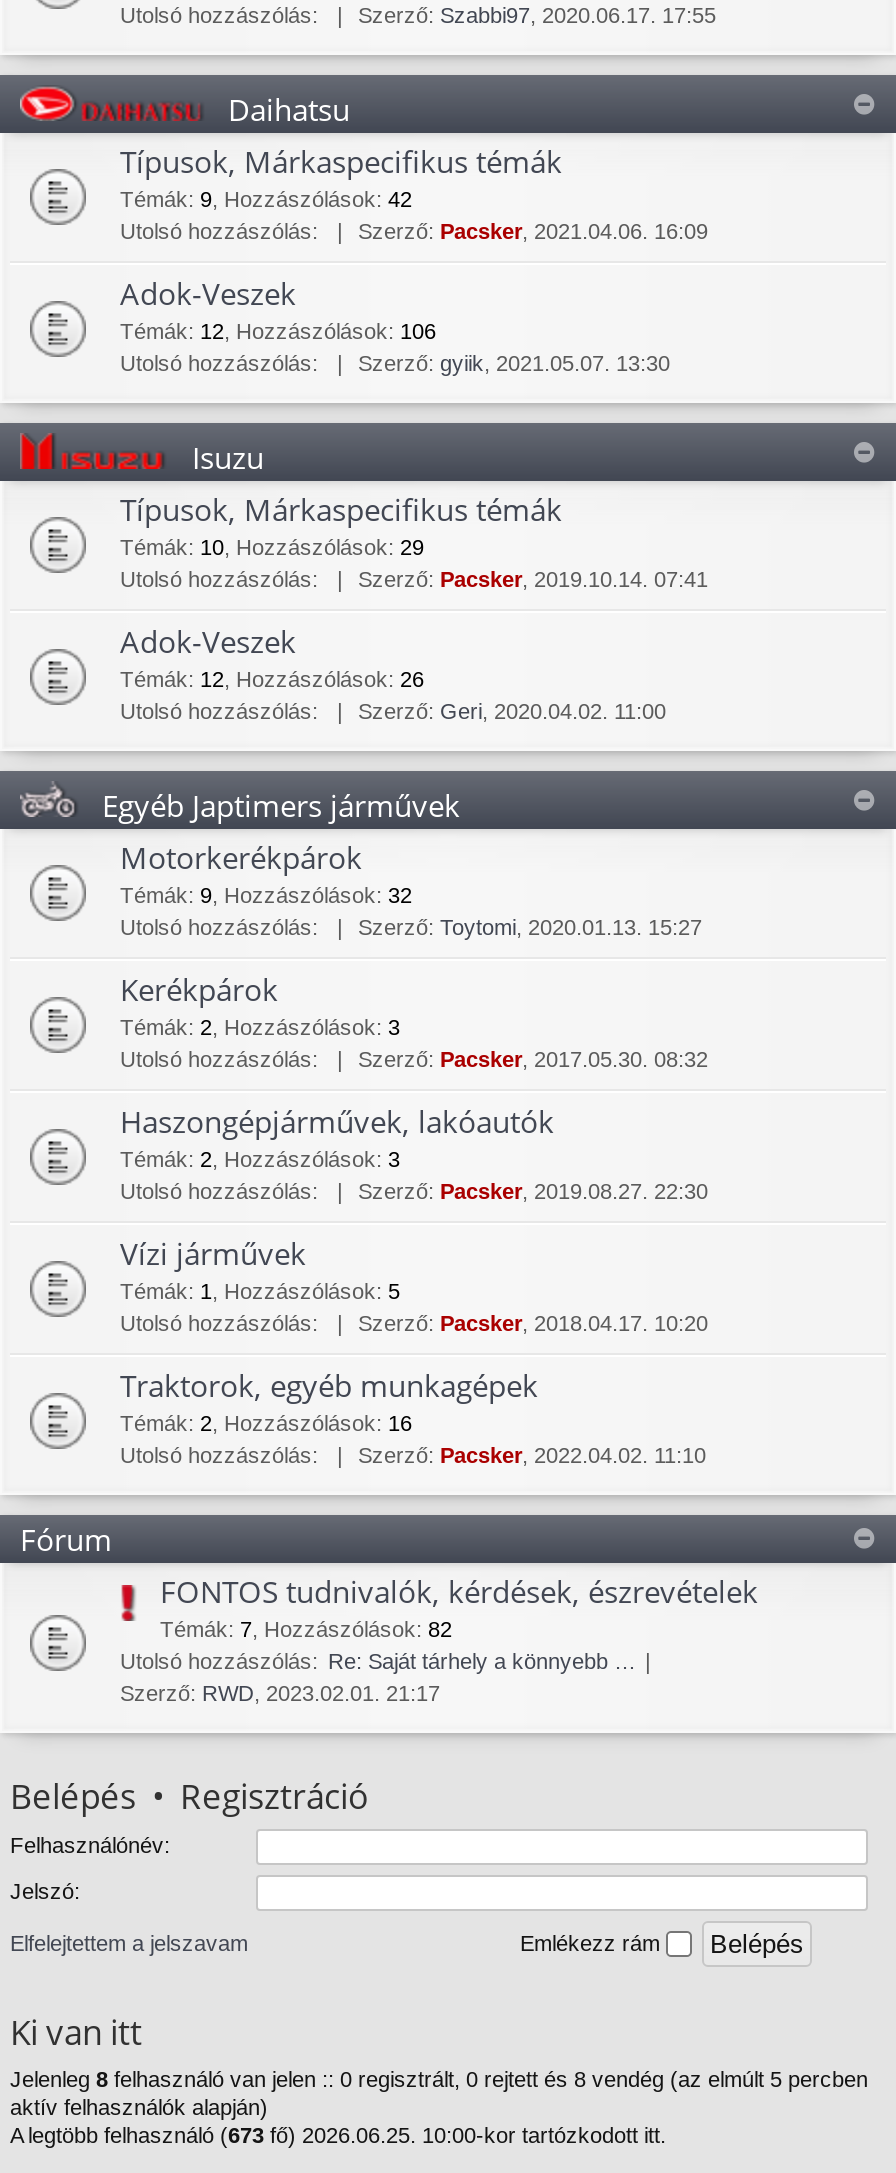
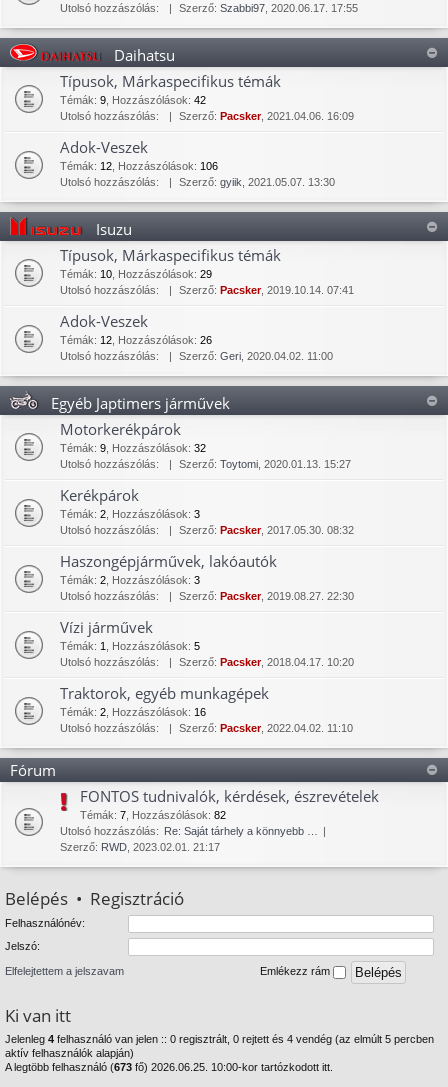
- Jelenleg 8 felhasználó van jelen :: 0 regisztrált, 0 rejtett és 8 vendég (az elmúlt 5 percben
+ Jelenleg 4 felhasználó van jelen :: 0 regisztrált, 0 rejtett és 4 vendég (az elmúlt 5 percben
